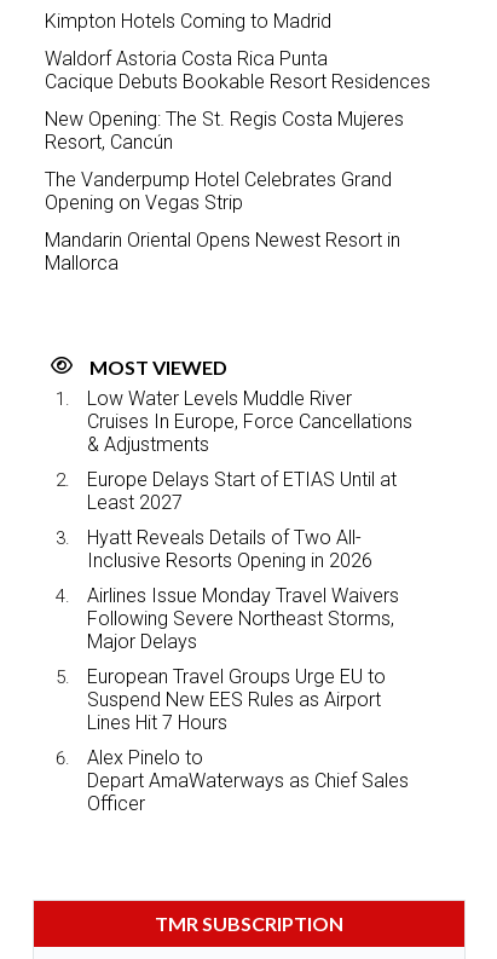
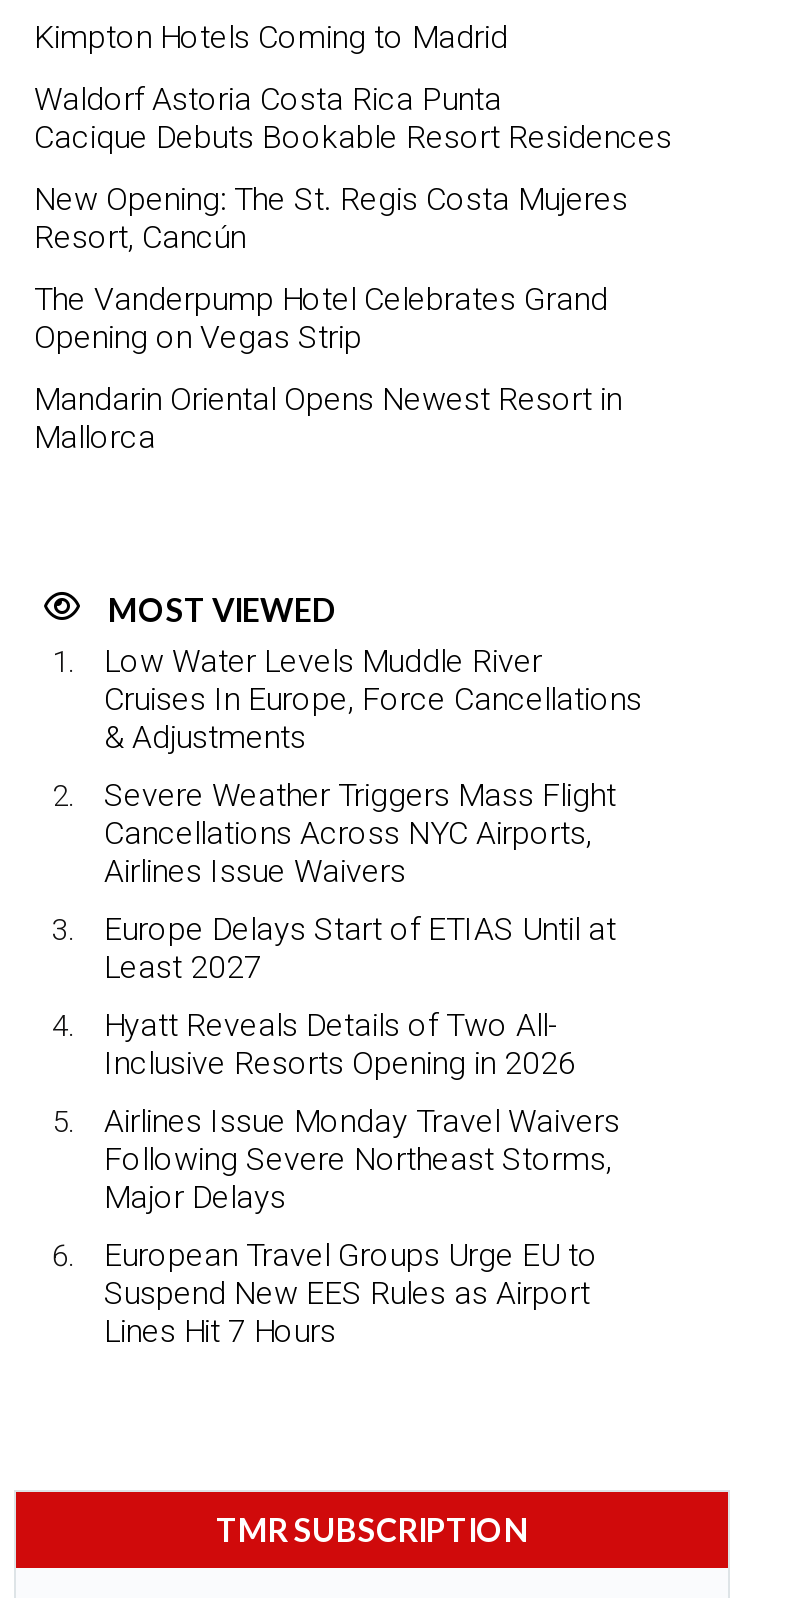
+ Severe Weather Triggers Mass Flight
+ Cancellations Across NYC Airports,
+ Airlines Issue Waivers

moved down: Europe Delays Start of ETIAS Until at | Least 2027 | Hyatt Reveals Details of Two All- | ... | Suspend New EES Rules as Airport | Lines Hit 7 Hours

- Alex Pinelo to
- Depart AmaWaterways as Chief Sales
- Officer
